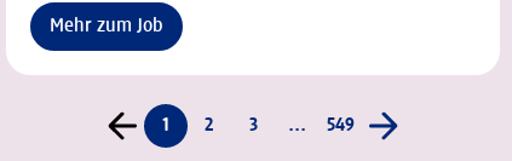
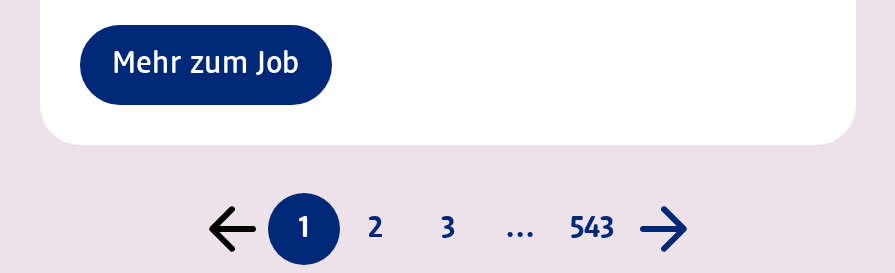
- 549
+ 543
